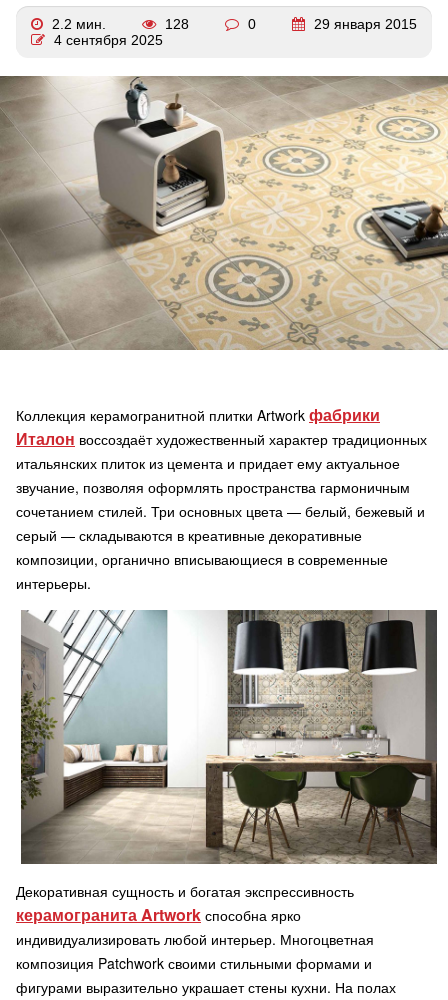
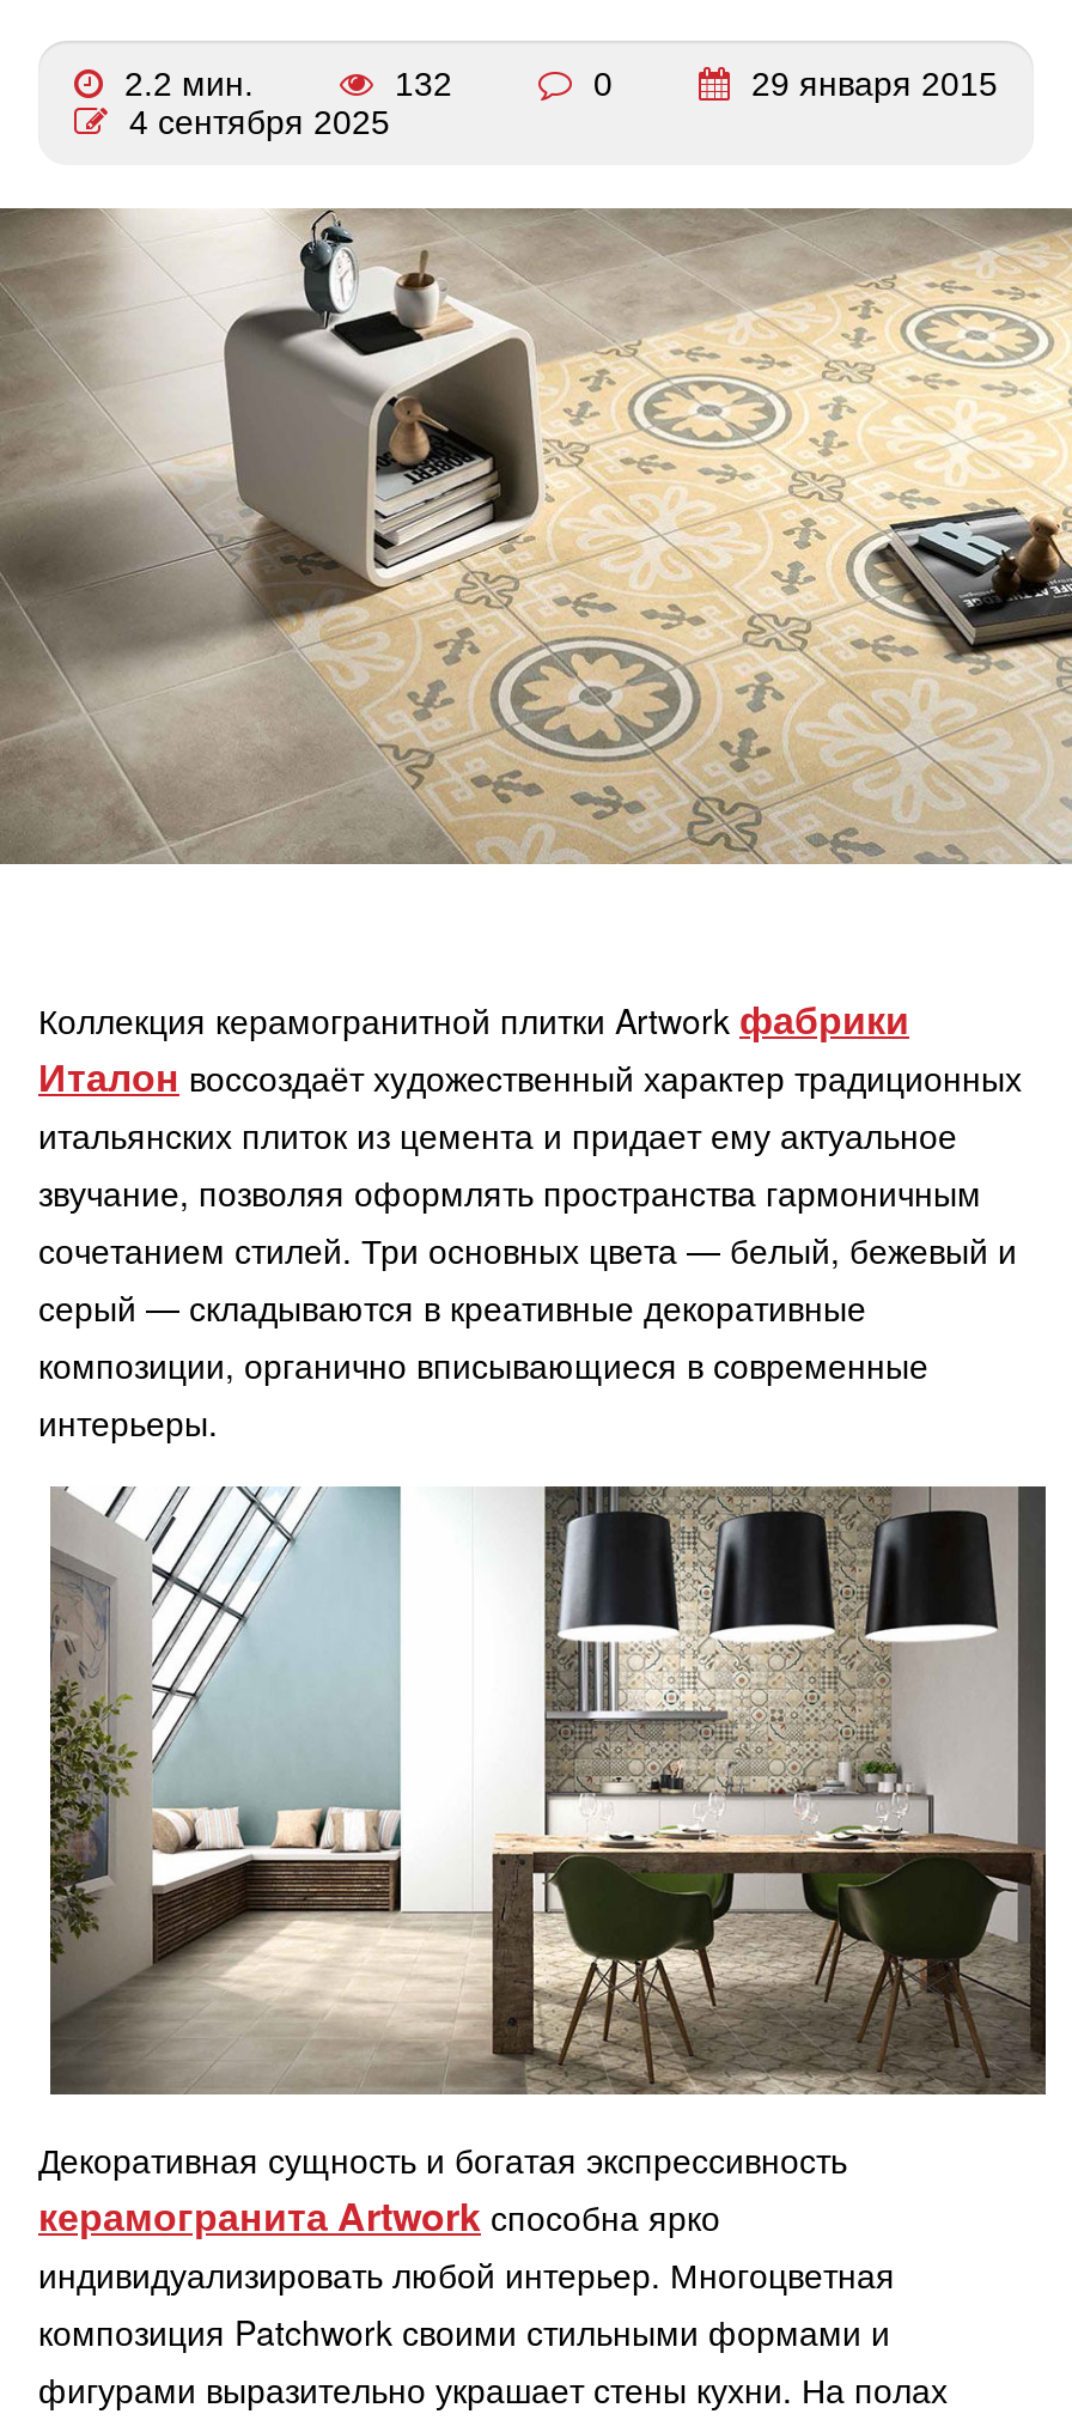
- 128
+ 132
